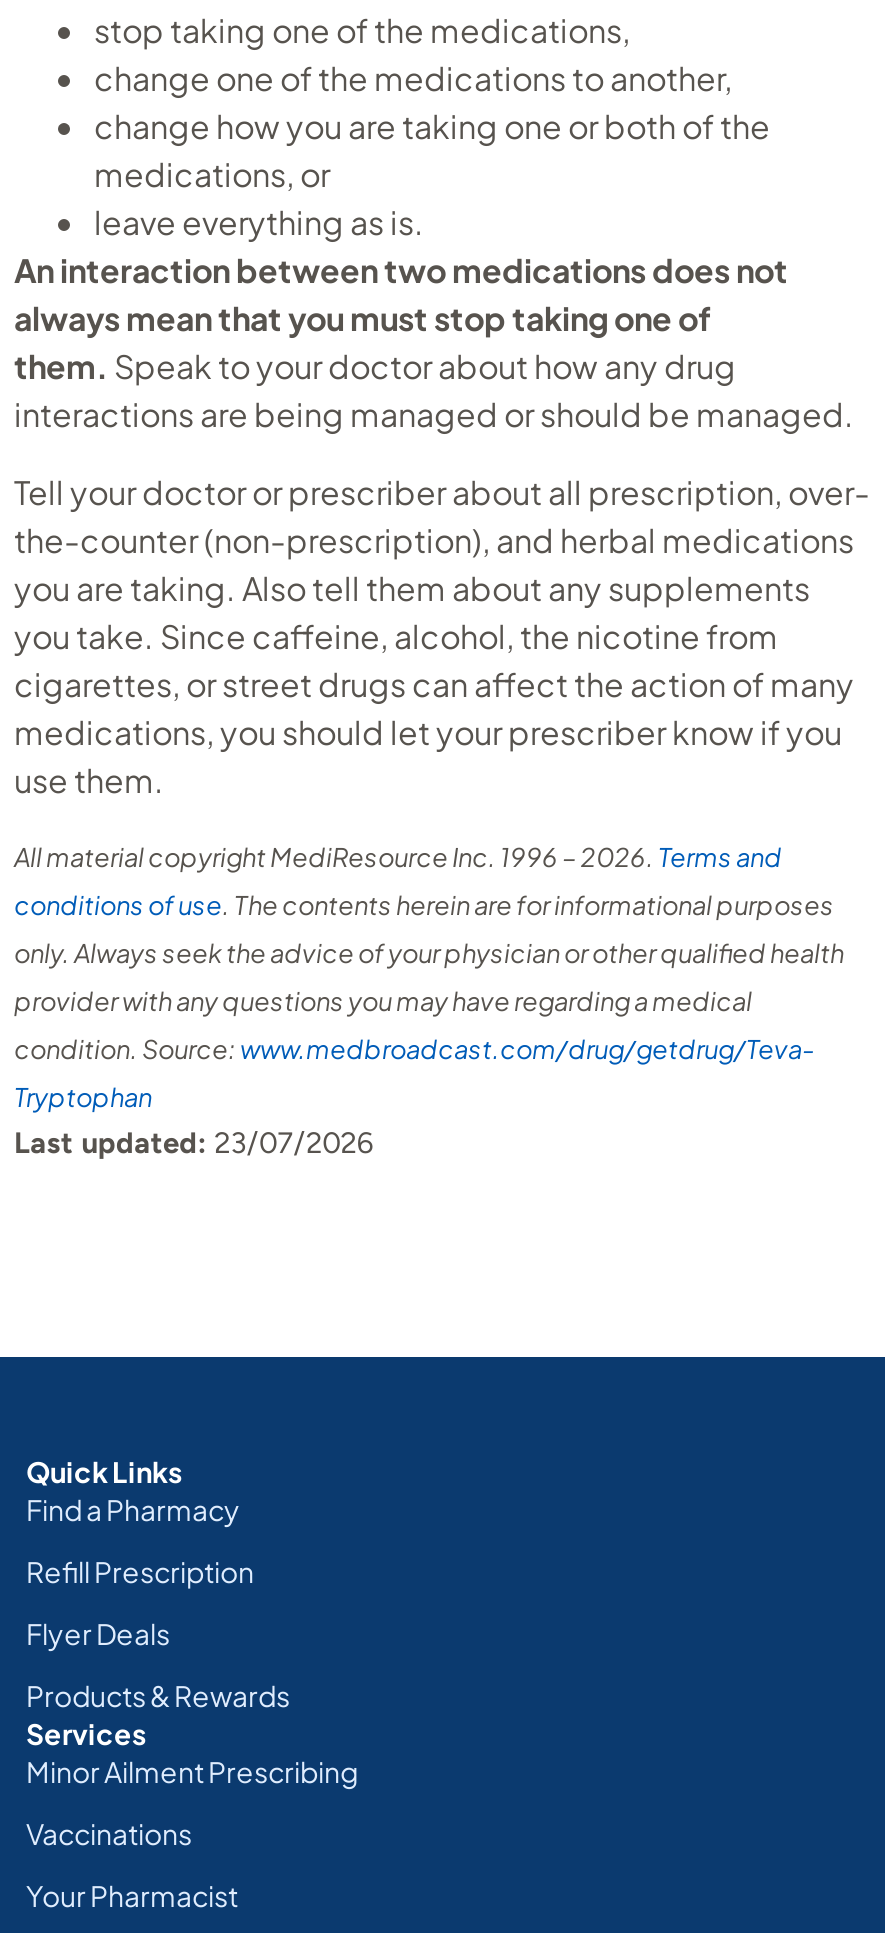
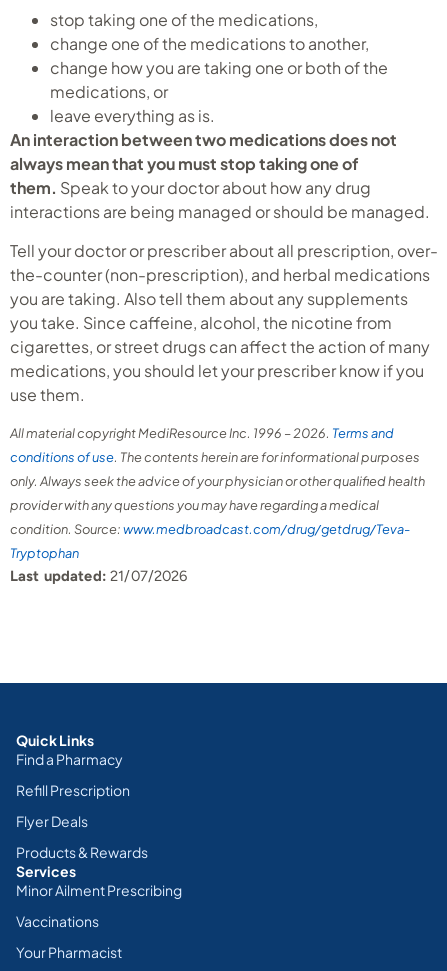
- Last updated: 23/07/2026
+ Last updated: 21/07/2026
